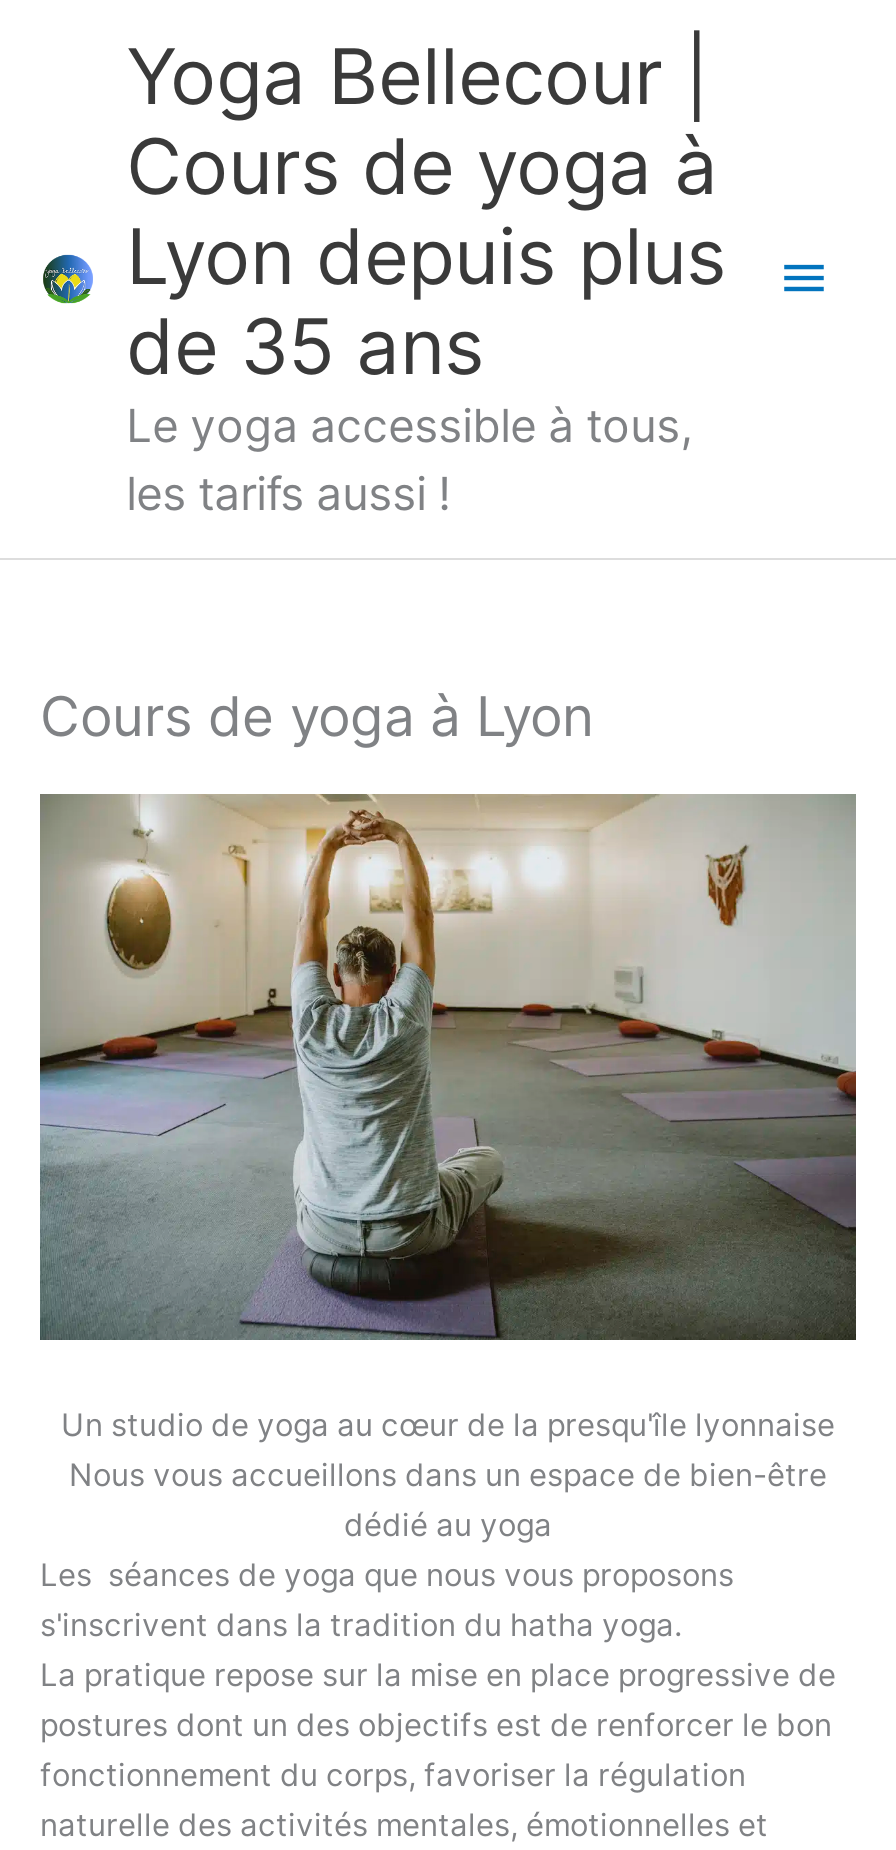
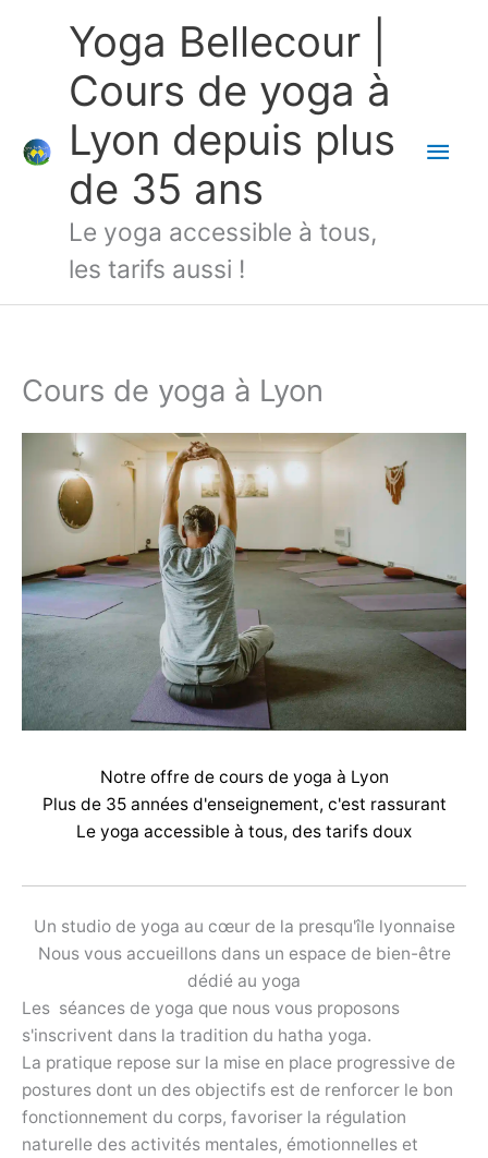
+ Notre offre de cours de yoga à Lyon
+ Plus de 35 années d'enseignement, c'est rassurant
+ Le yoga accessible à tous, des tarifs doux
